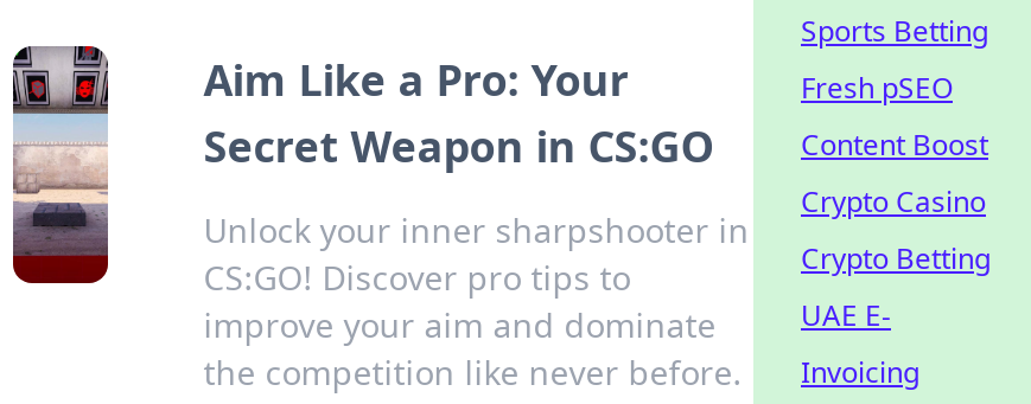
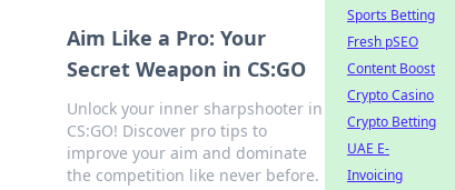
- [image]
